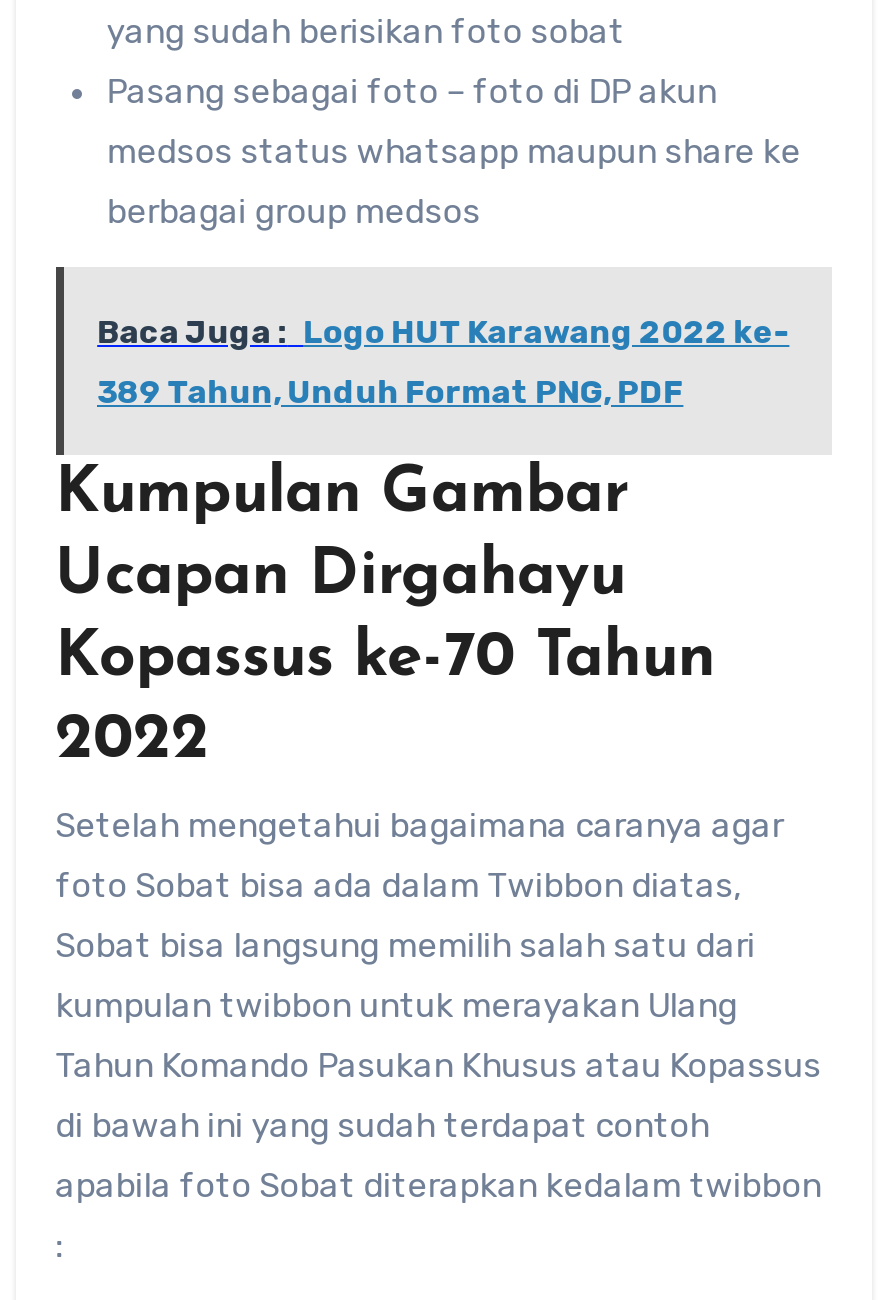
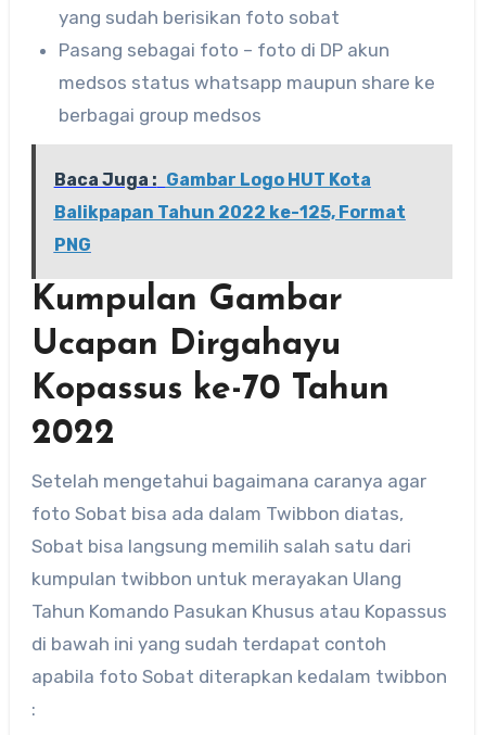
- Baca Juga : Logo HUT Karawang 2022 ke-
- 389 Tahun, Unduh Format PNG, PDF
+ Baca Juga : Gambar Logo HUT Kota
+ Balikpapan Tahun 2022 ke-125, Format
+ PNG
